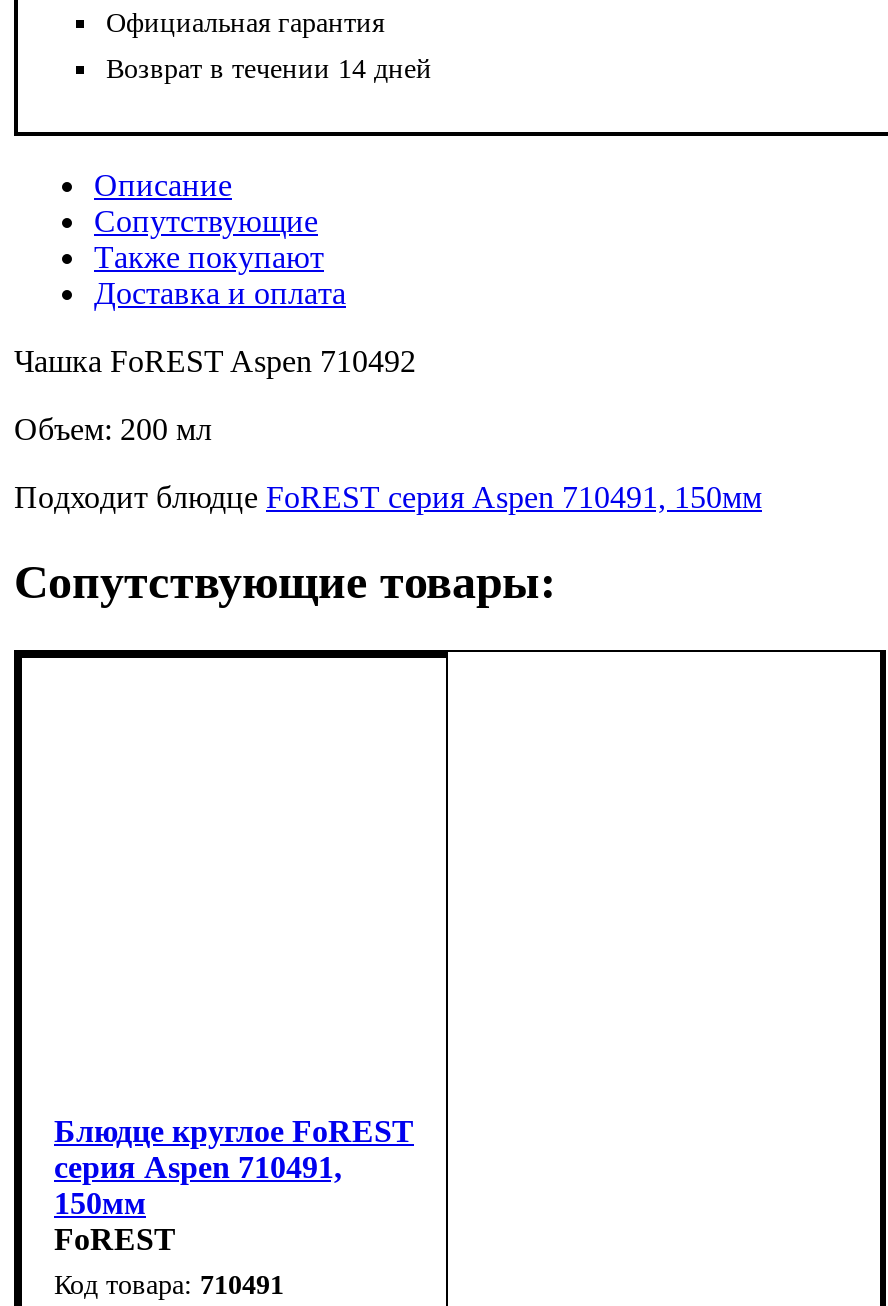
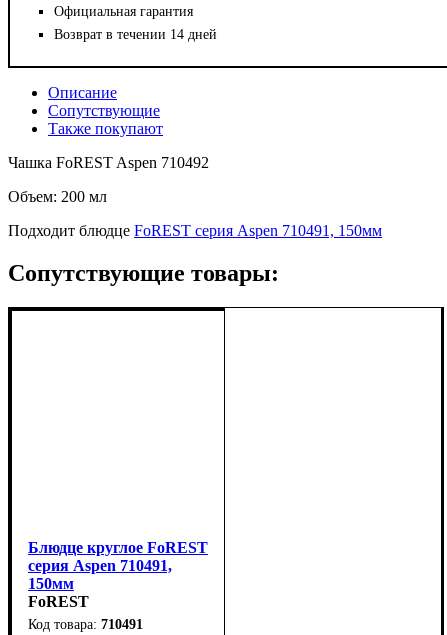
- Доставка и оплата
